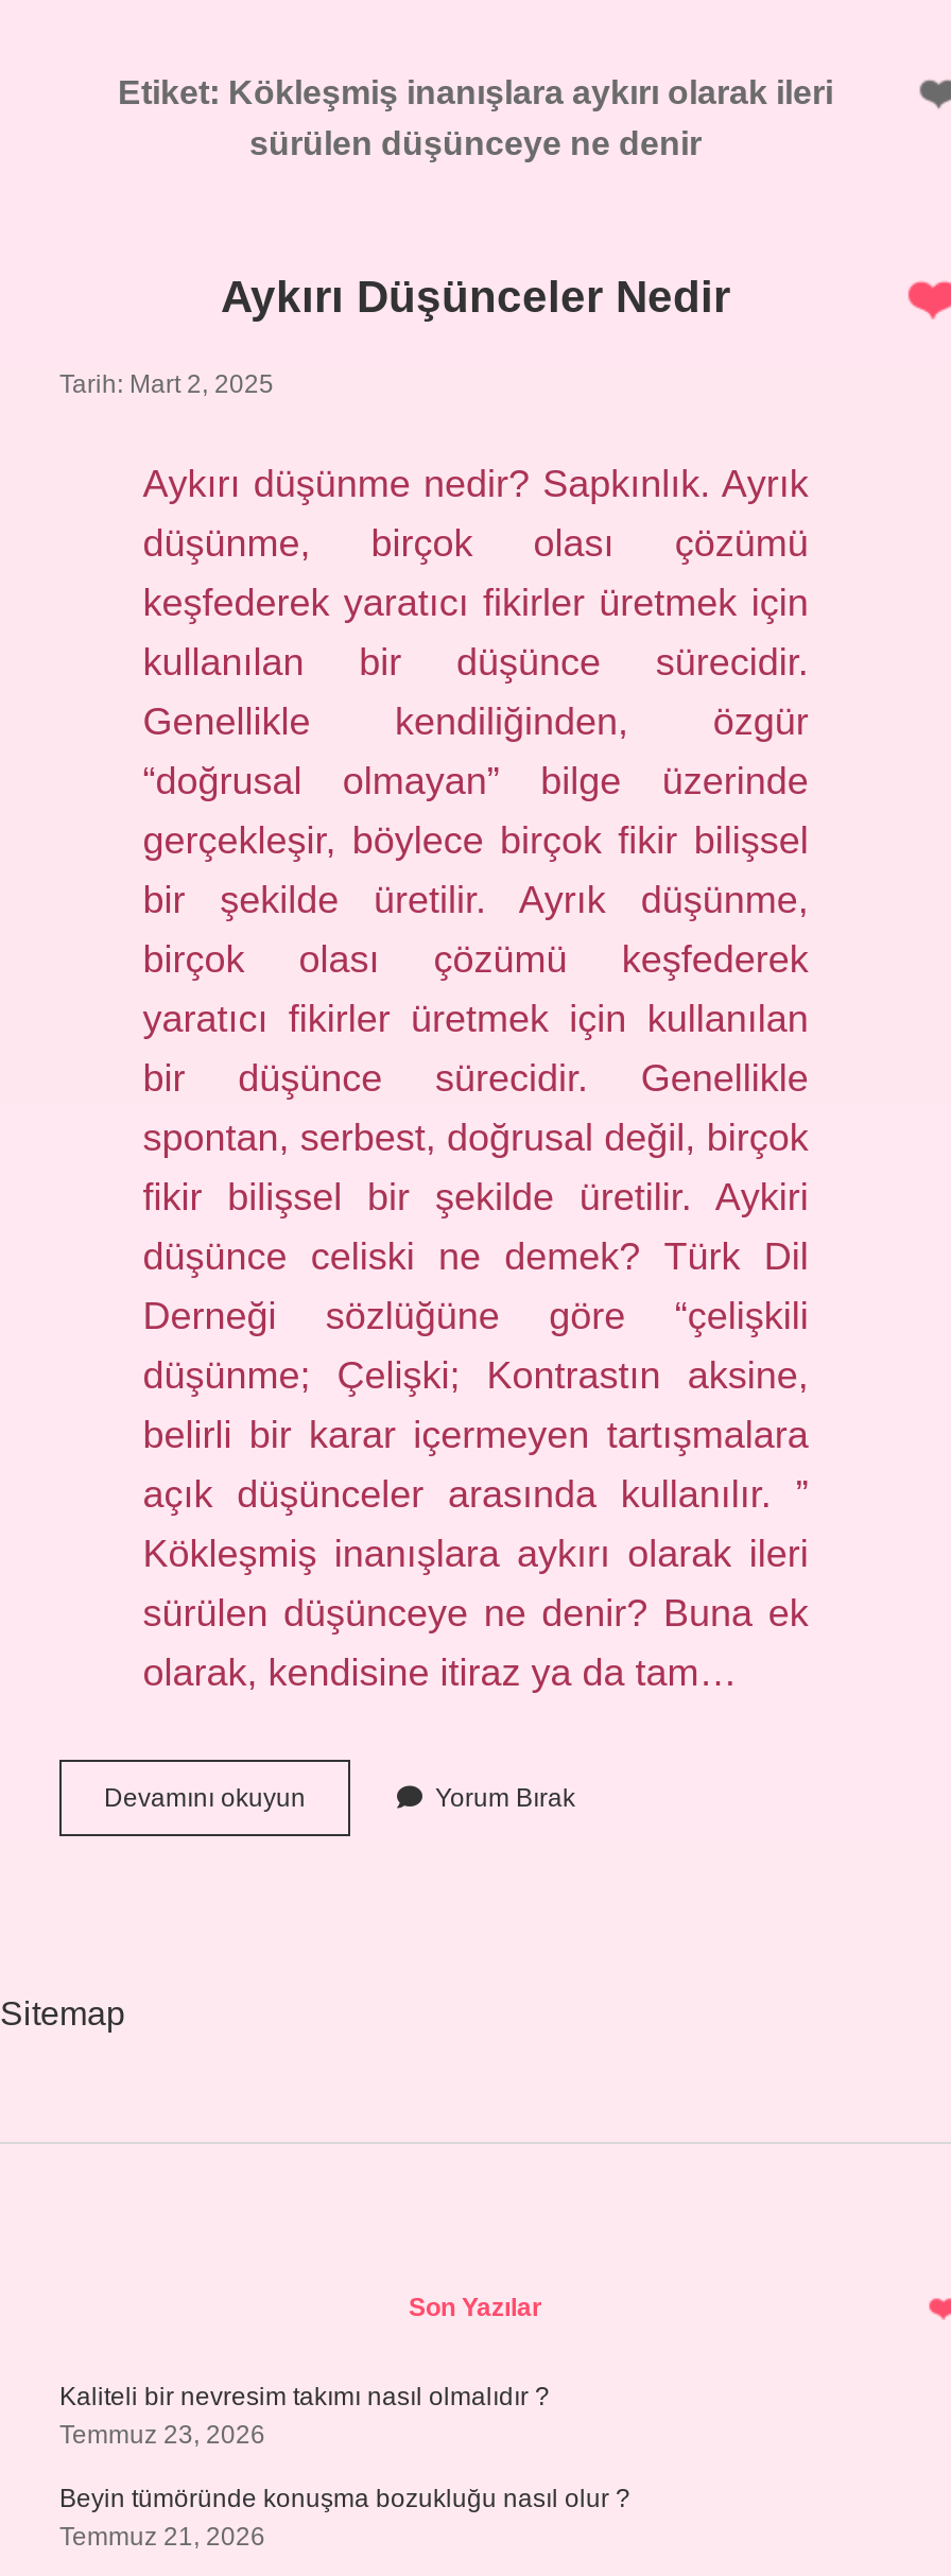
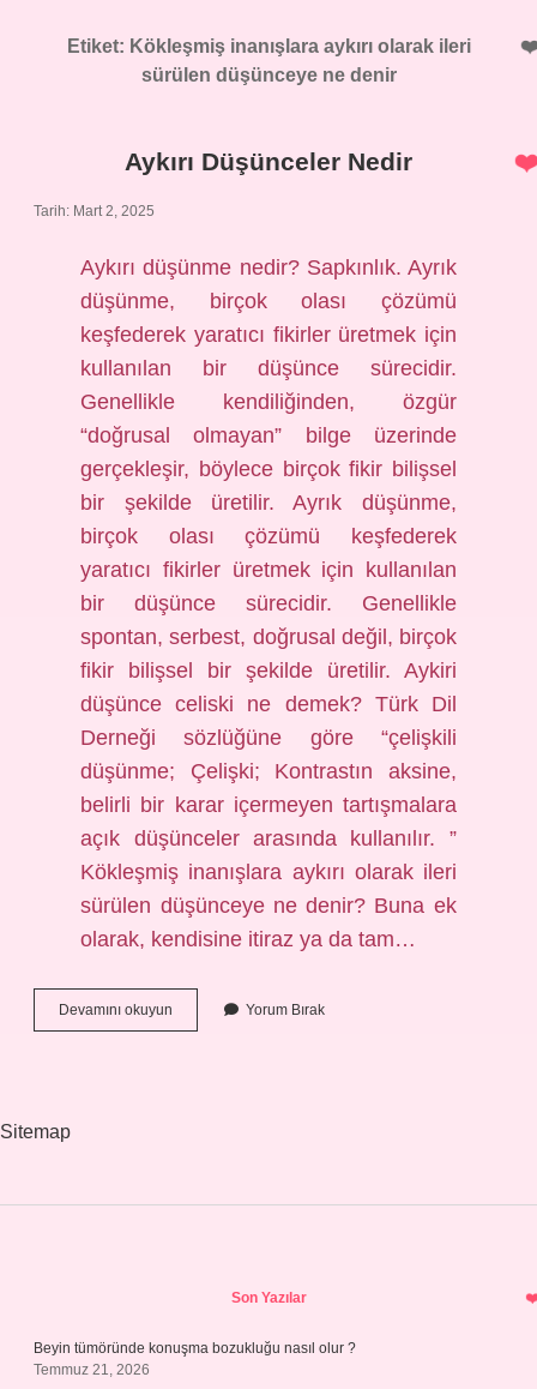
- Kaliteli bir nevresim takımı nasıl olmalıdır ?
- Temmuz 23, 2026
